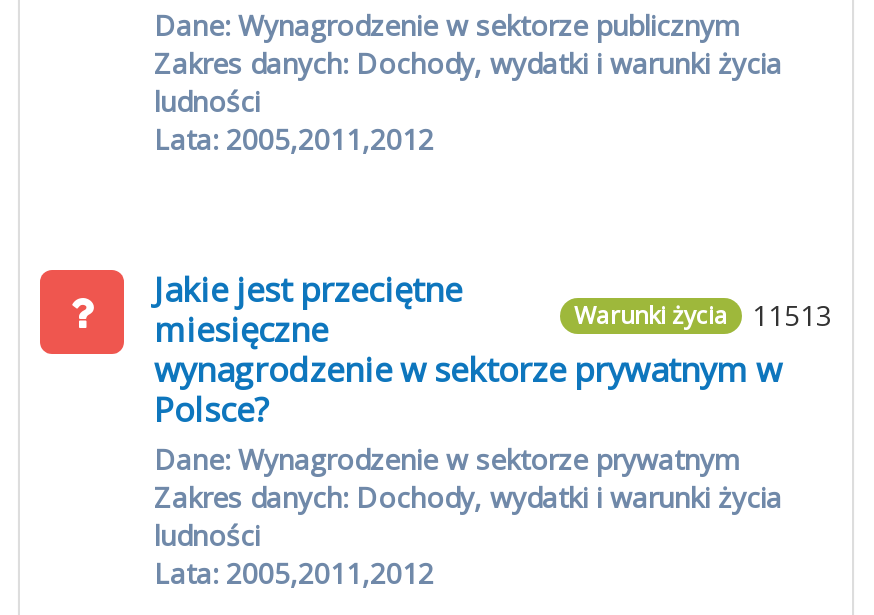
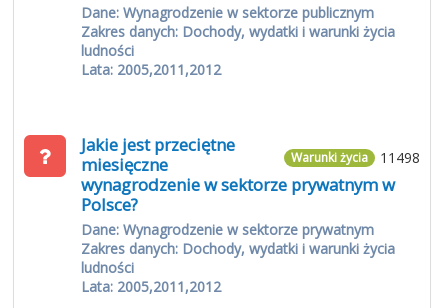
- Warunki życia 11513
+ Warunki życia 11498
